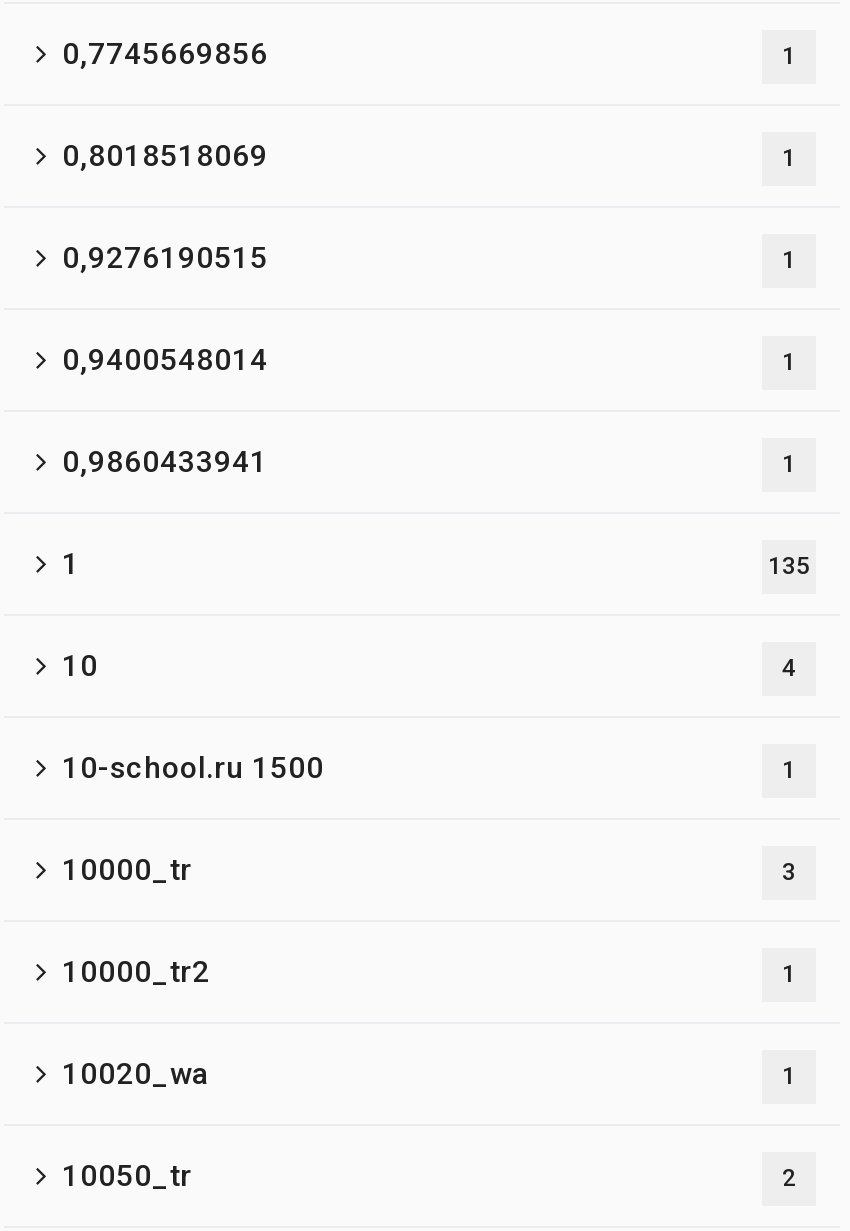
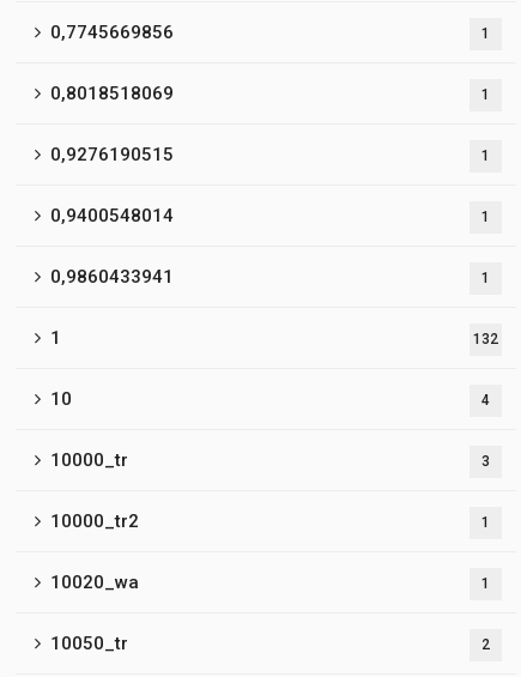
- 135
+ 132

- 10-school.ru 1500
- 1
